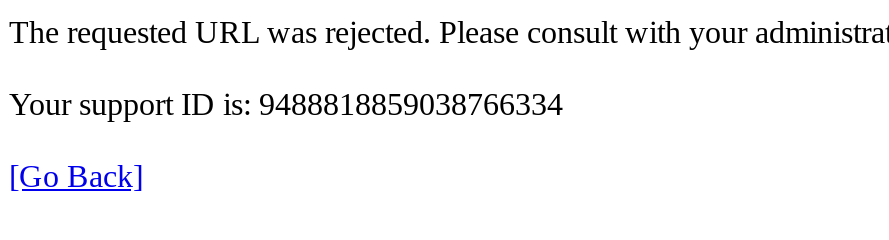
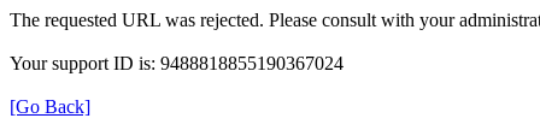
- Your support ID is: 9488818859038766334
+ Your support ID is: 9488818855190367024
